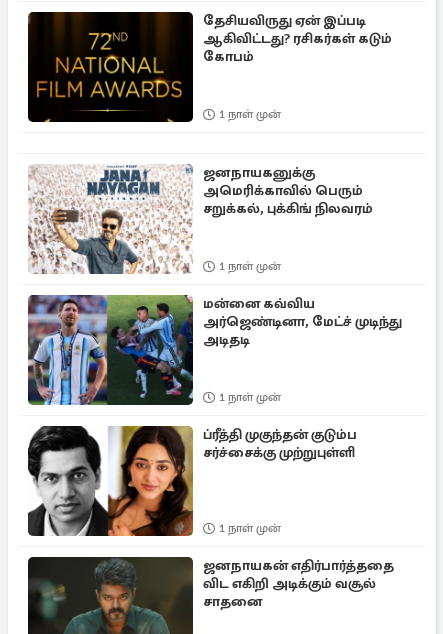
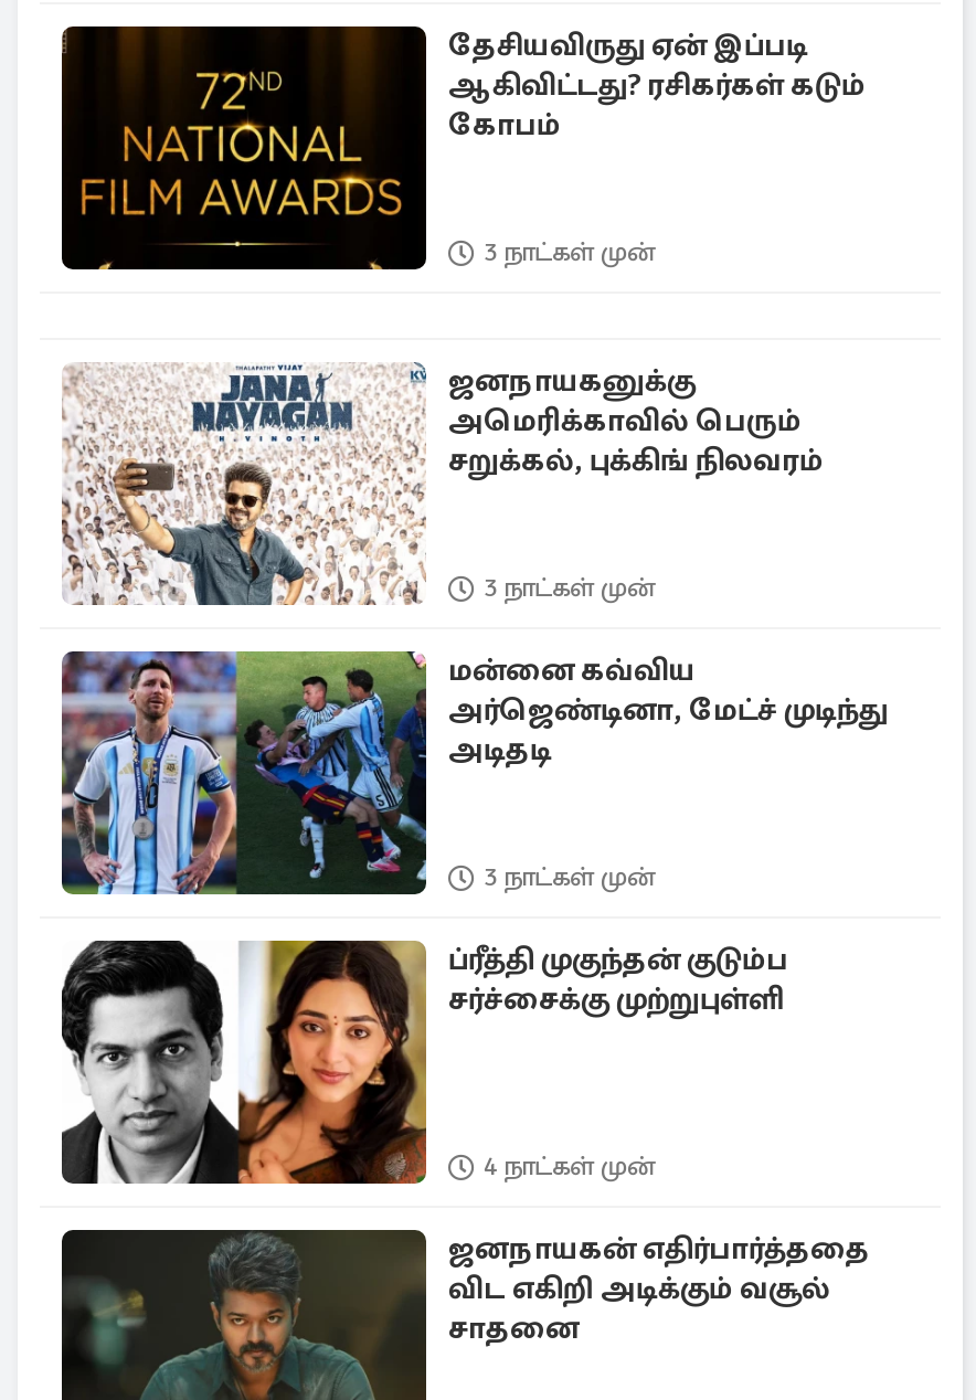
- 1 நாள் முன்
+ 3 நாட்கள் முன்

- 1 நாள் முன்
+ 3 நாட்கள் முன்

- 1 நாள் முன்
+ 3 நாட்கள் முன்

- 1 நாள் முன்
+ 4 நாட்கள் முன்
